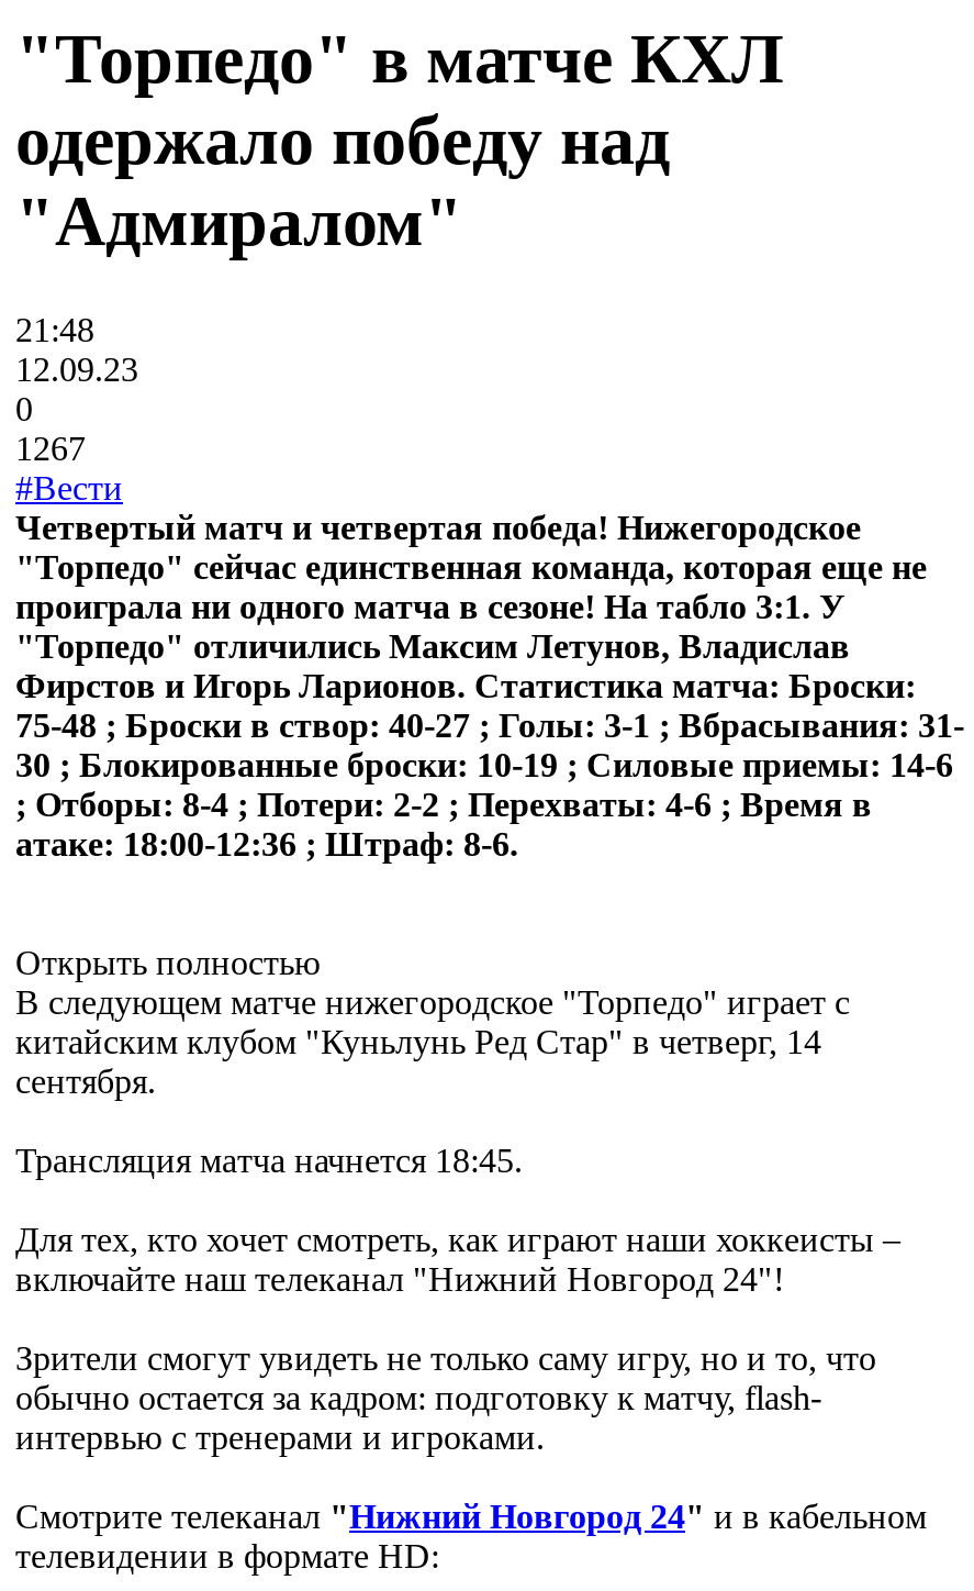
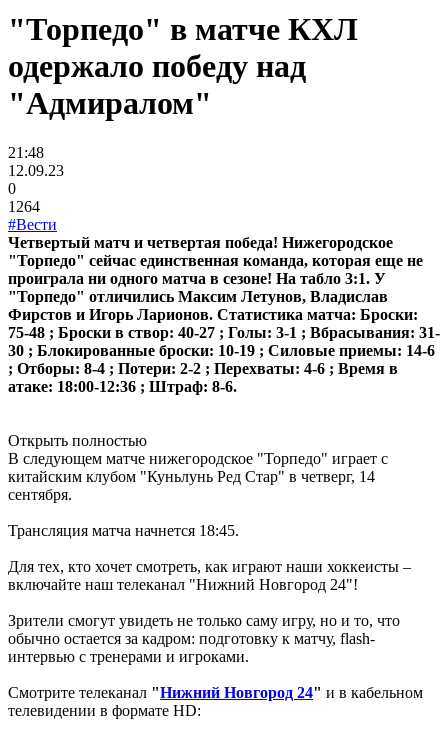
- 1267
+ 1264
